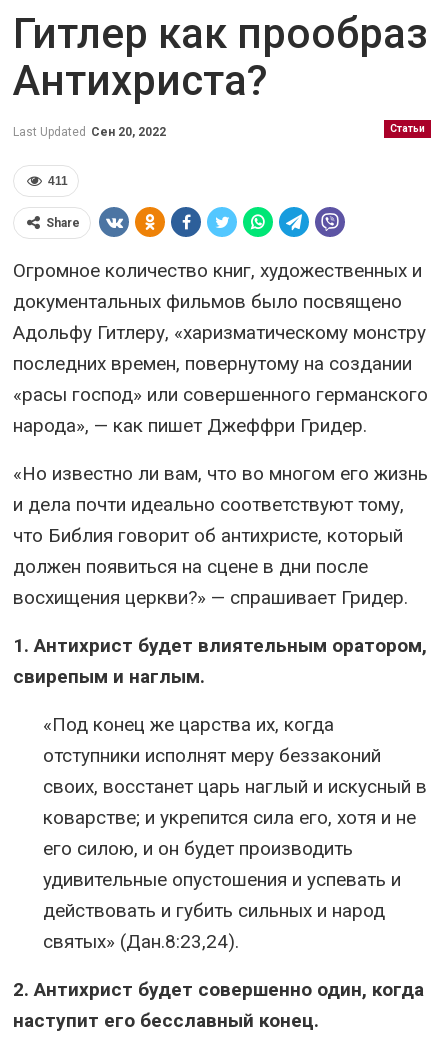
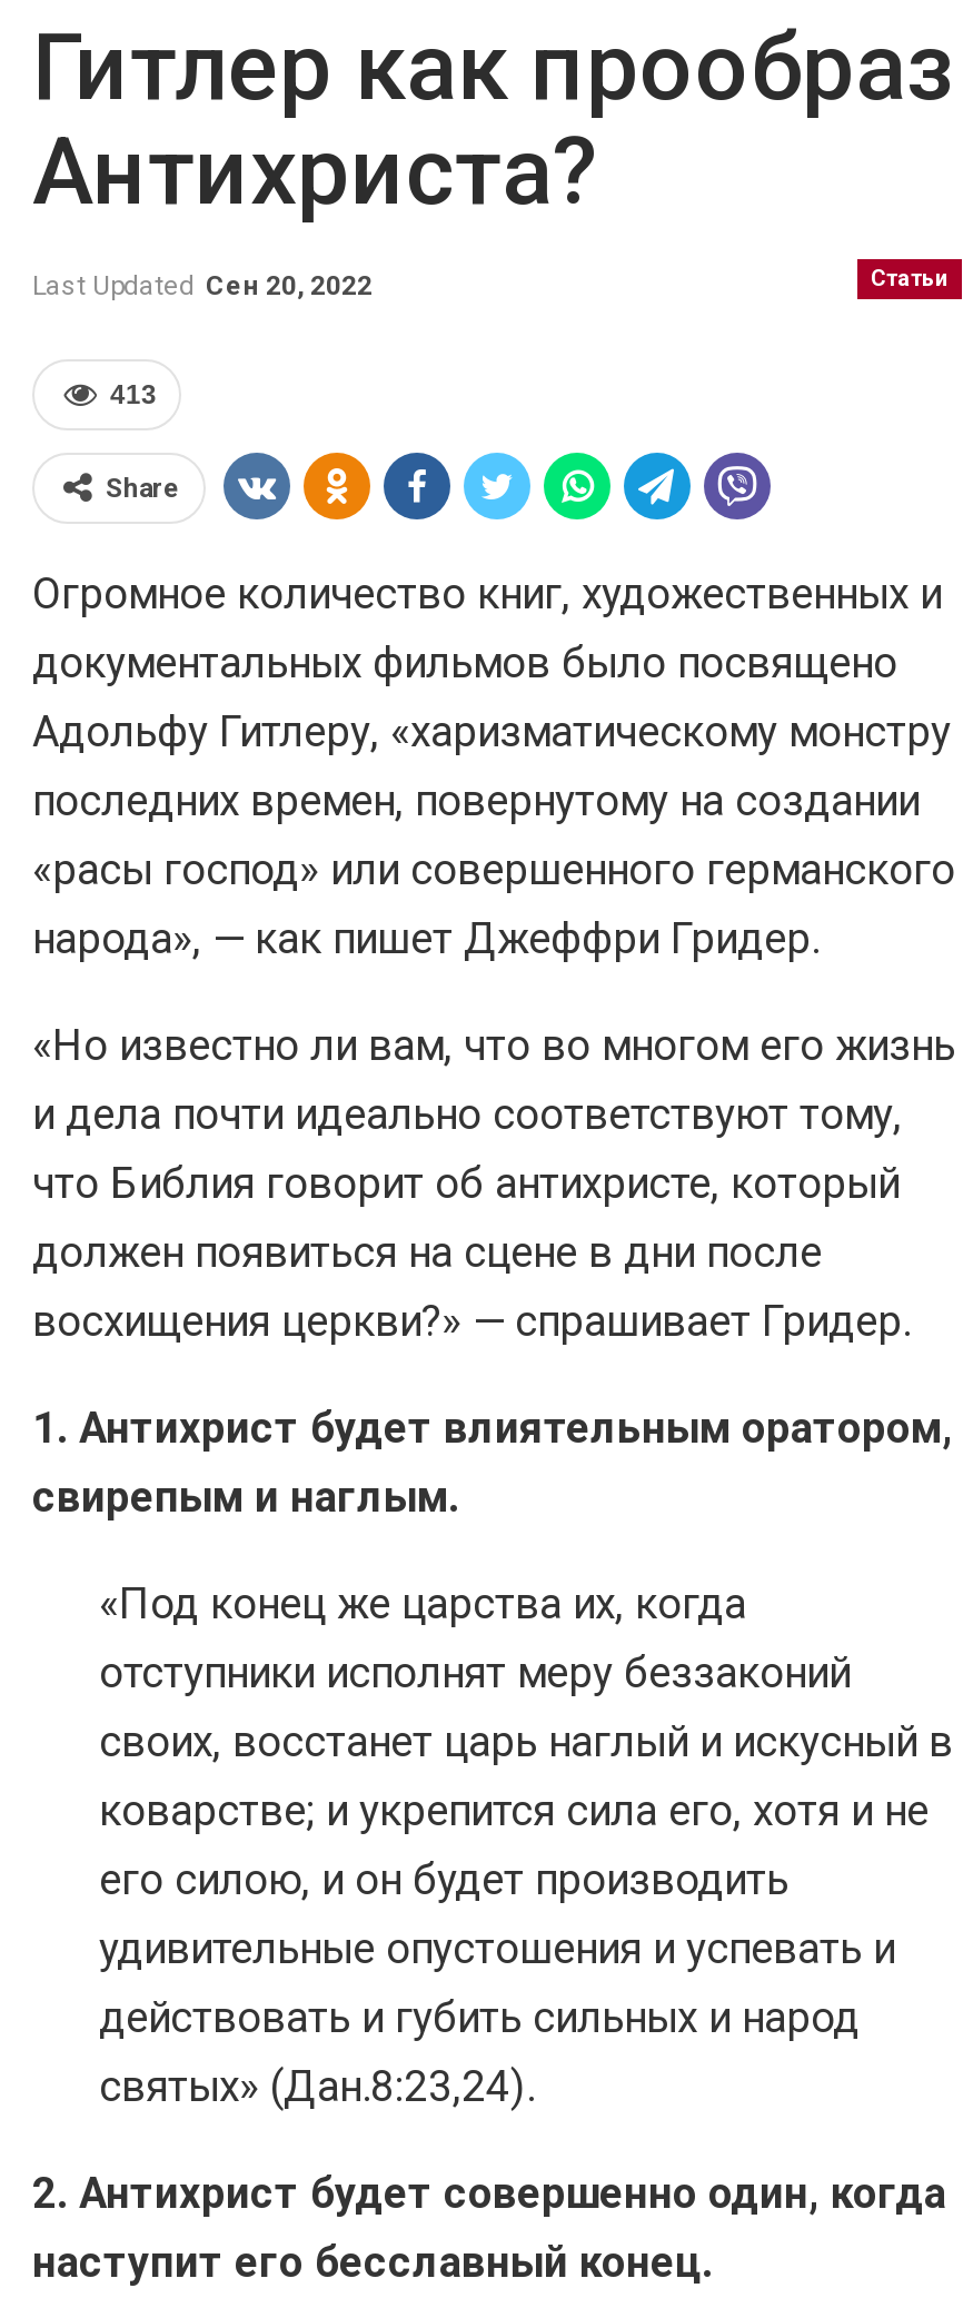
- 411
+ 413
